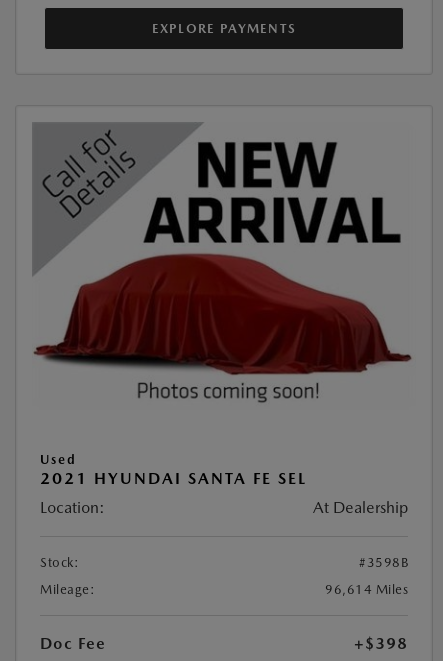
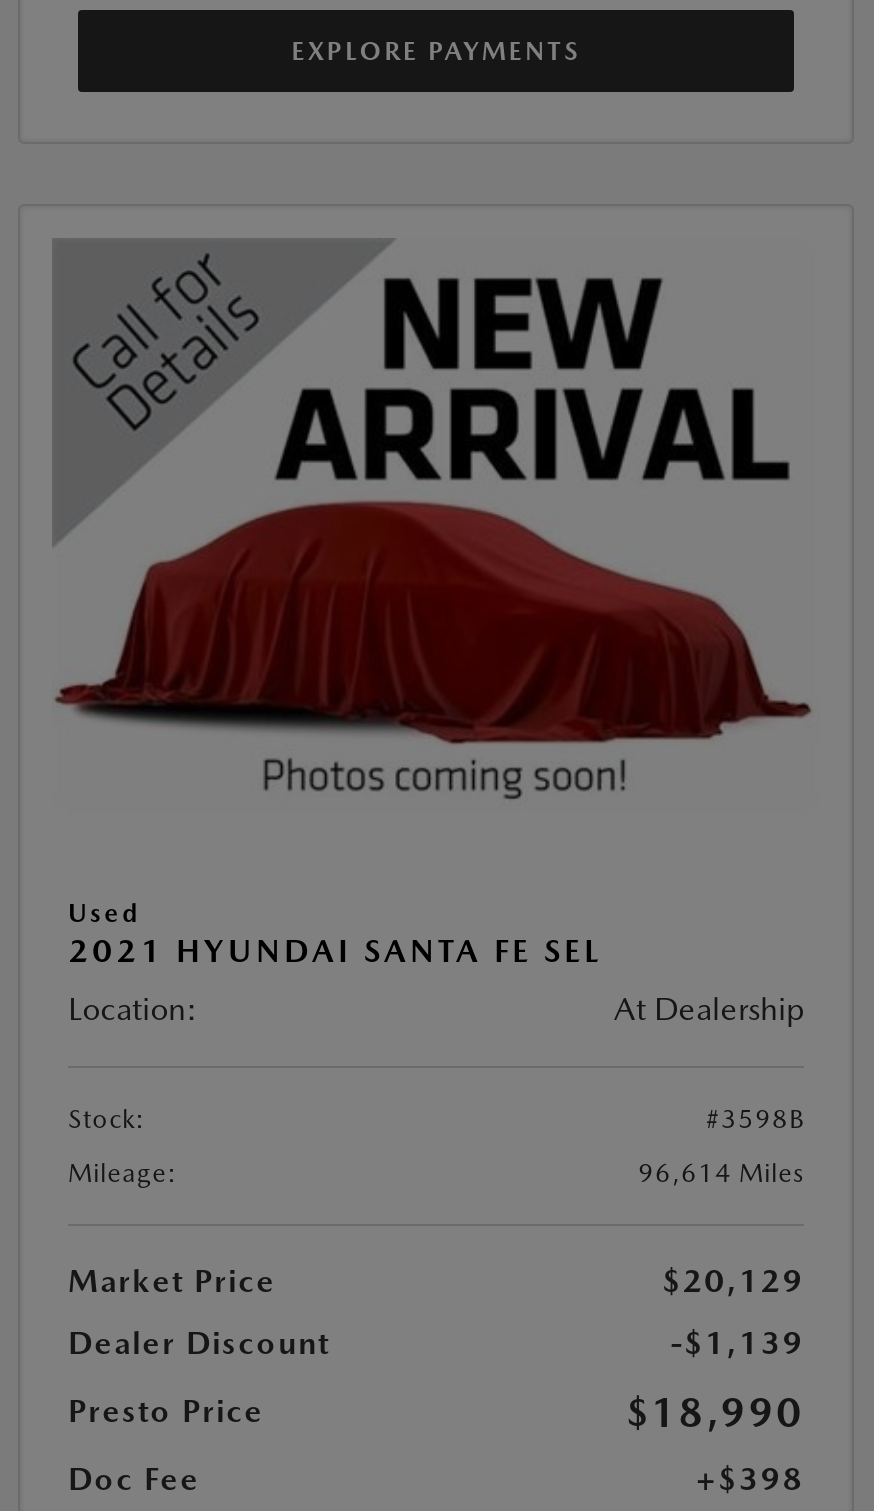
+ Market Price
+ $20,129
+ Dealer Discount
+ -$1,139
+ Presto Price
+ $18,990
